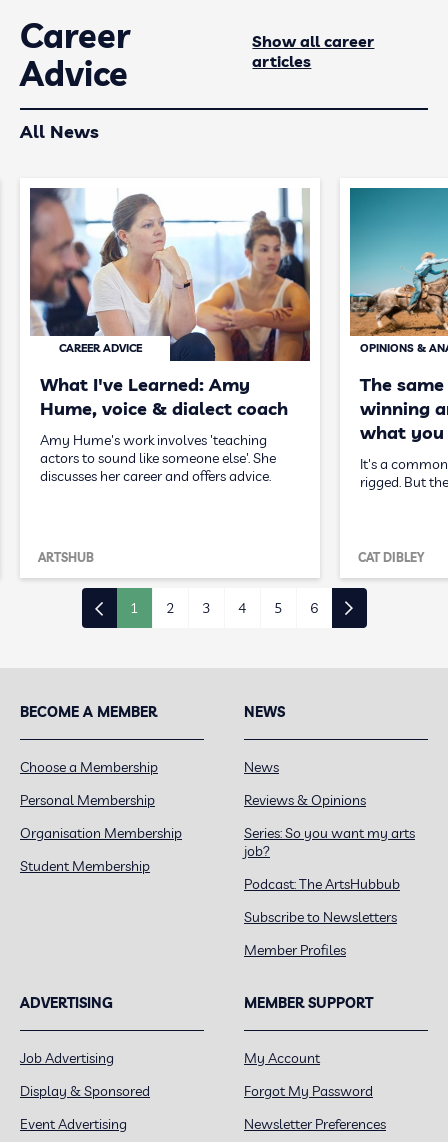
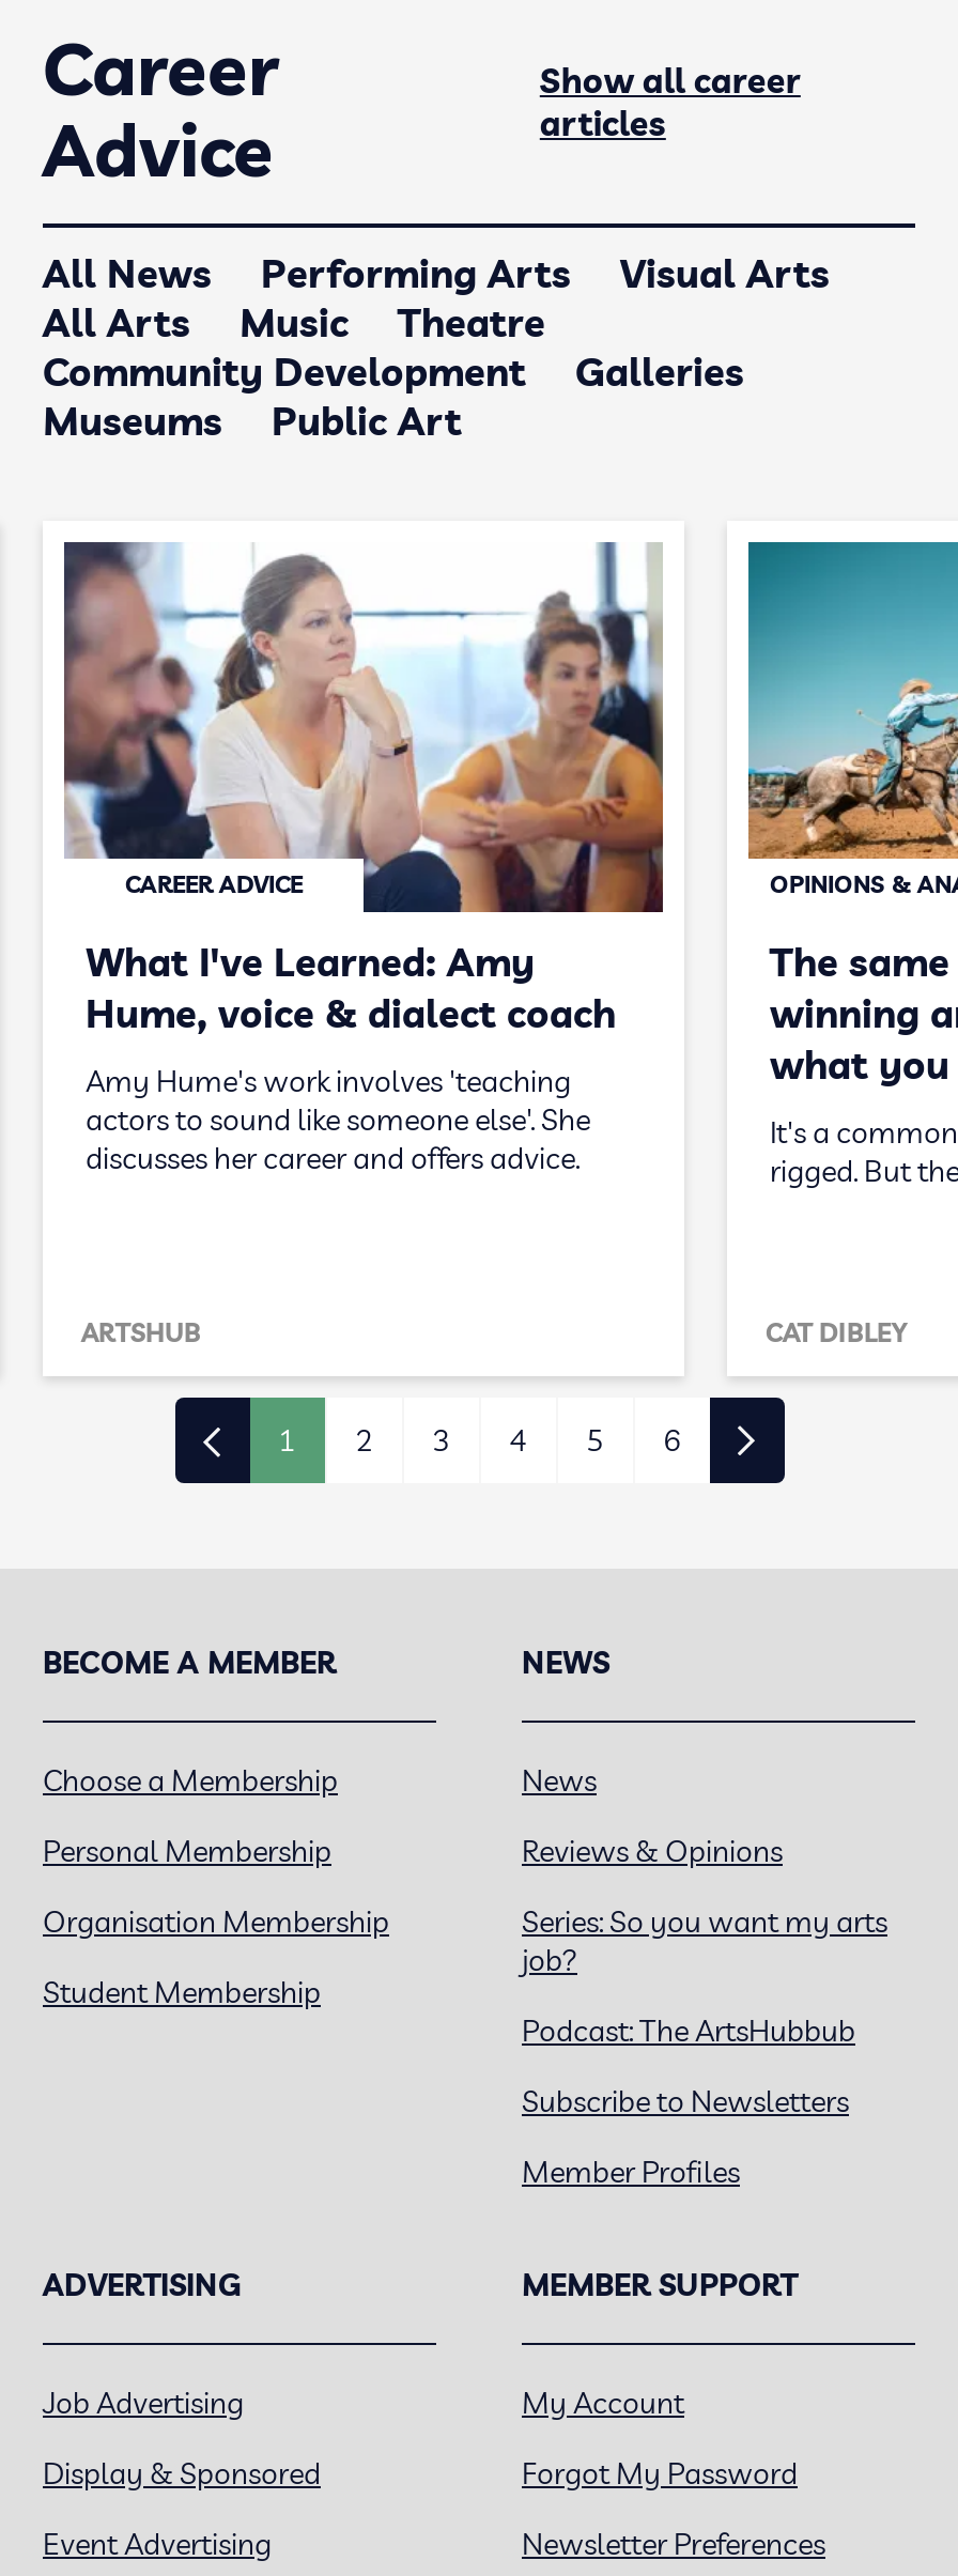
+ Performing Arts
+ Visual Arts
+ All Arts
+ Music
+ Theatre
+ Community Development
+ Galleries
+ Museums
+ Public Art
